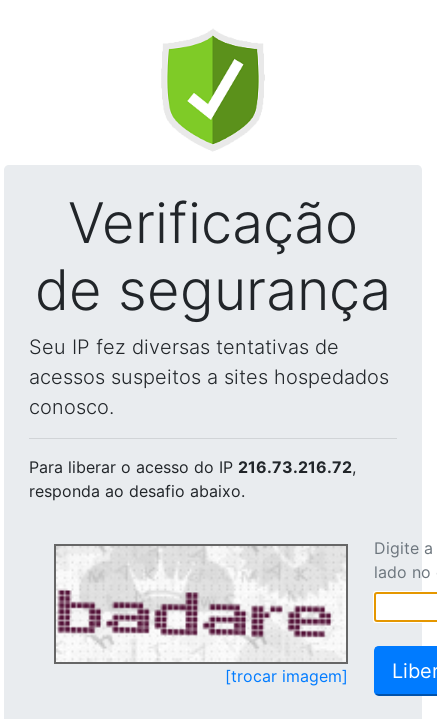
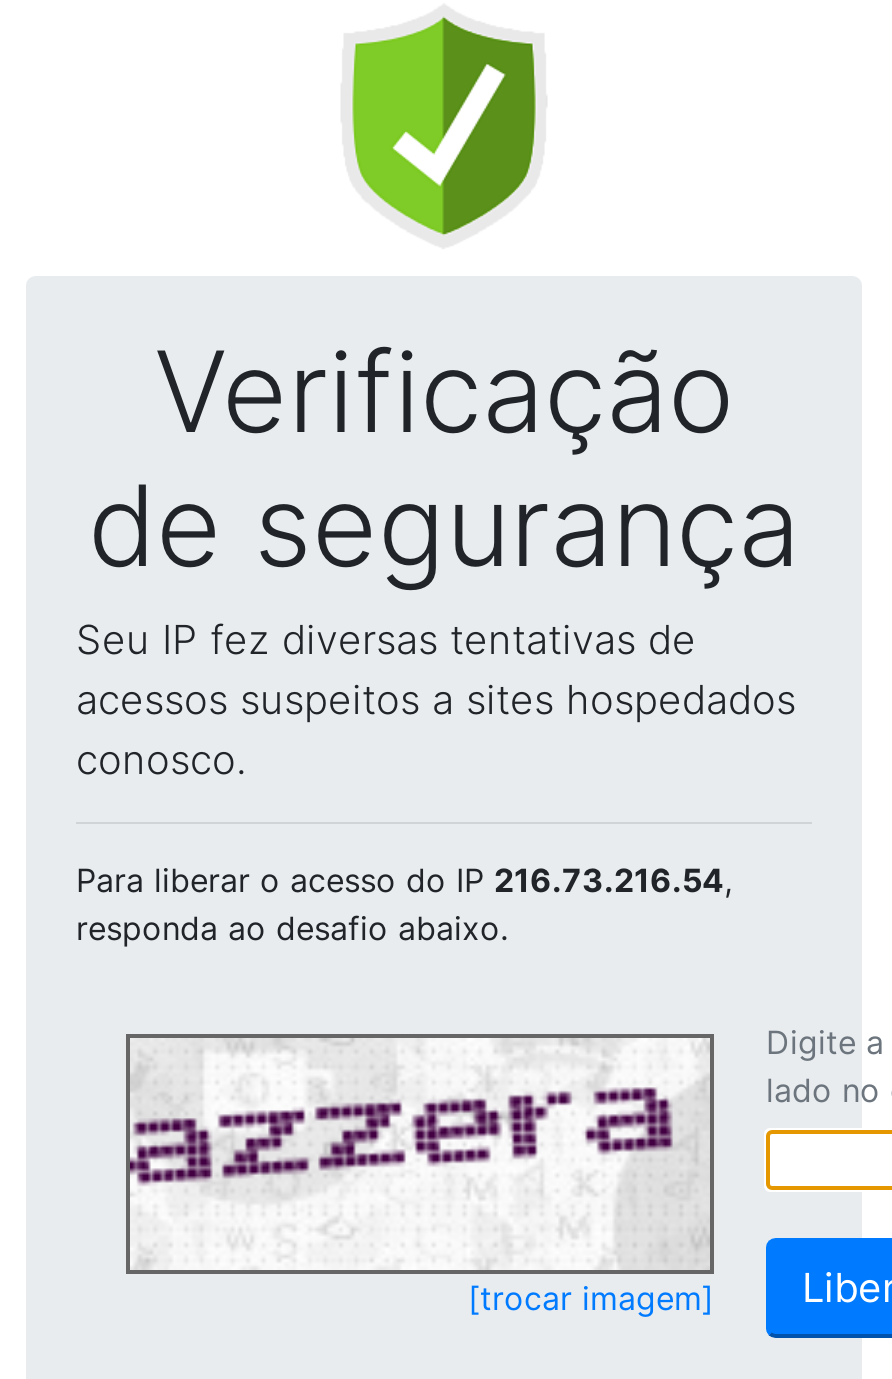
- Para liberar o acesso do IP 216.73.216.72,
+ Para liberar o acesso do IP 216.73.216.54,

- [image]
+ [image]
